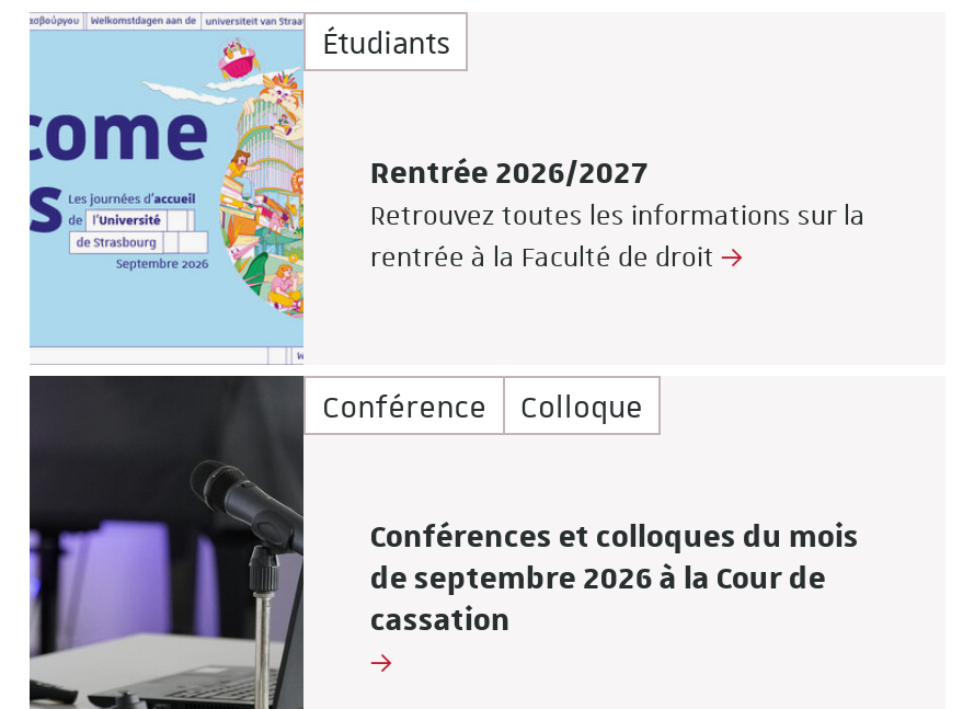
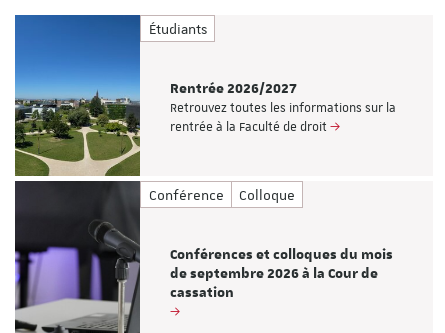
- [image]
+ [image]
